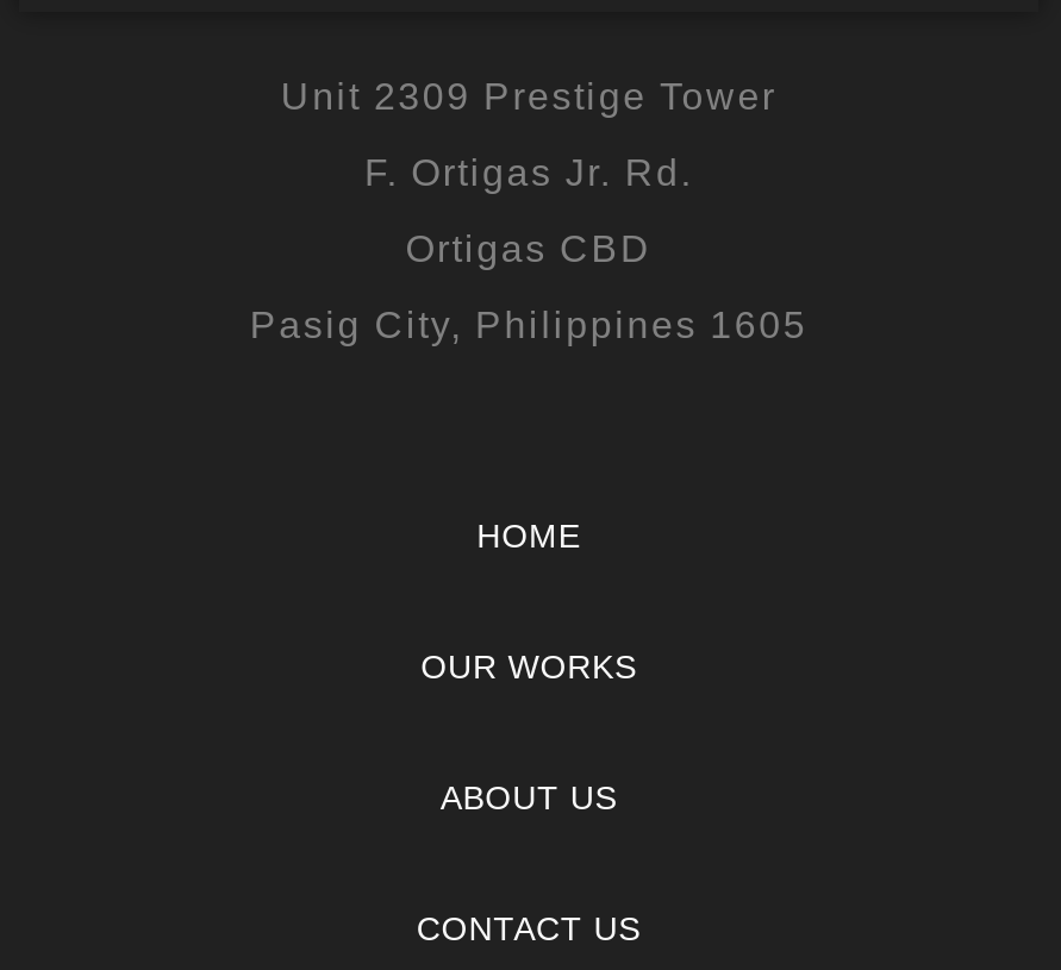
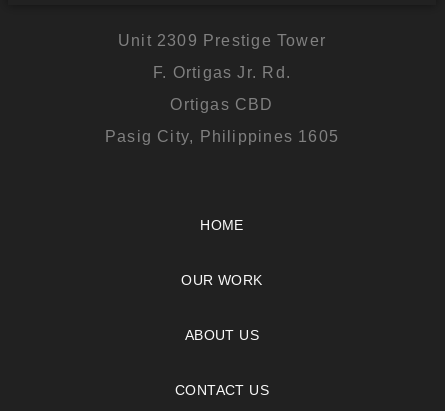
- OUR WORKS
+ OUR WORK
